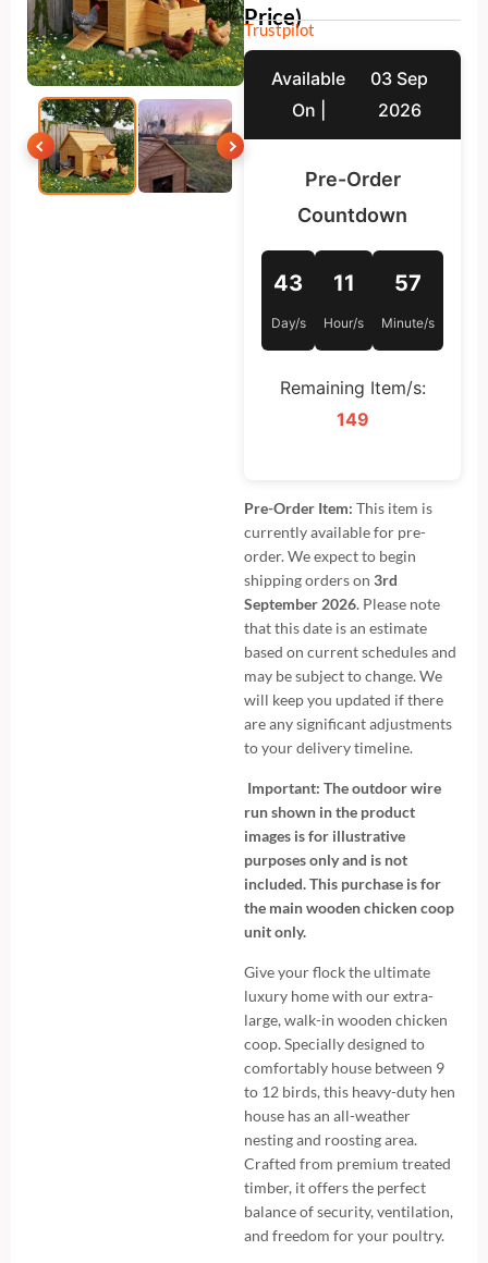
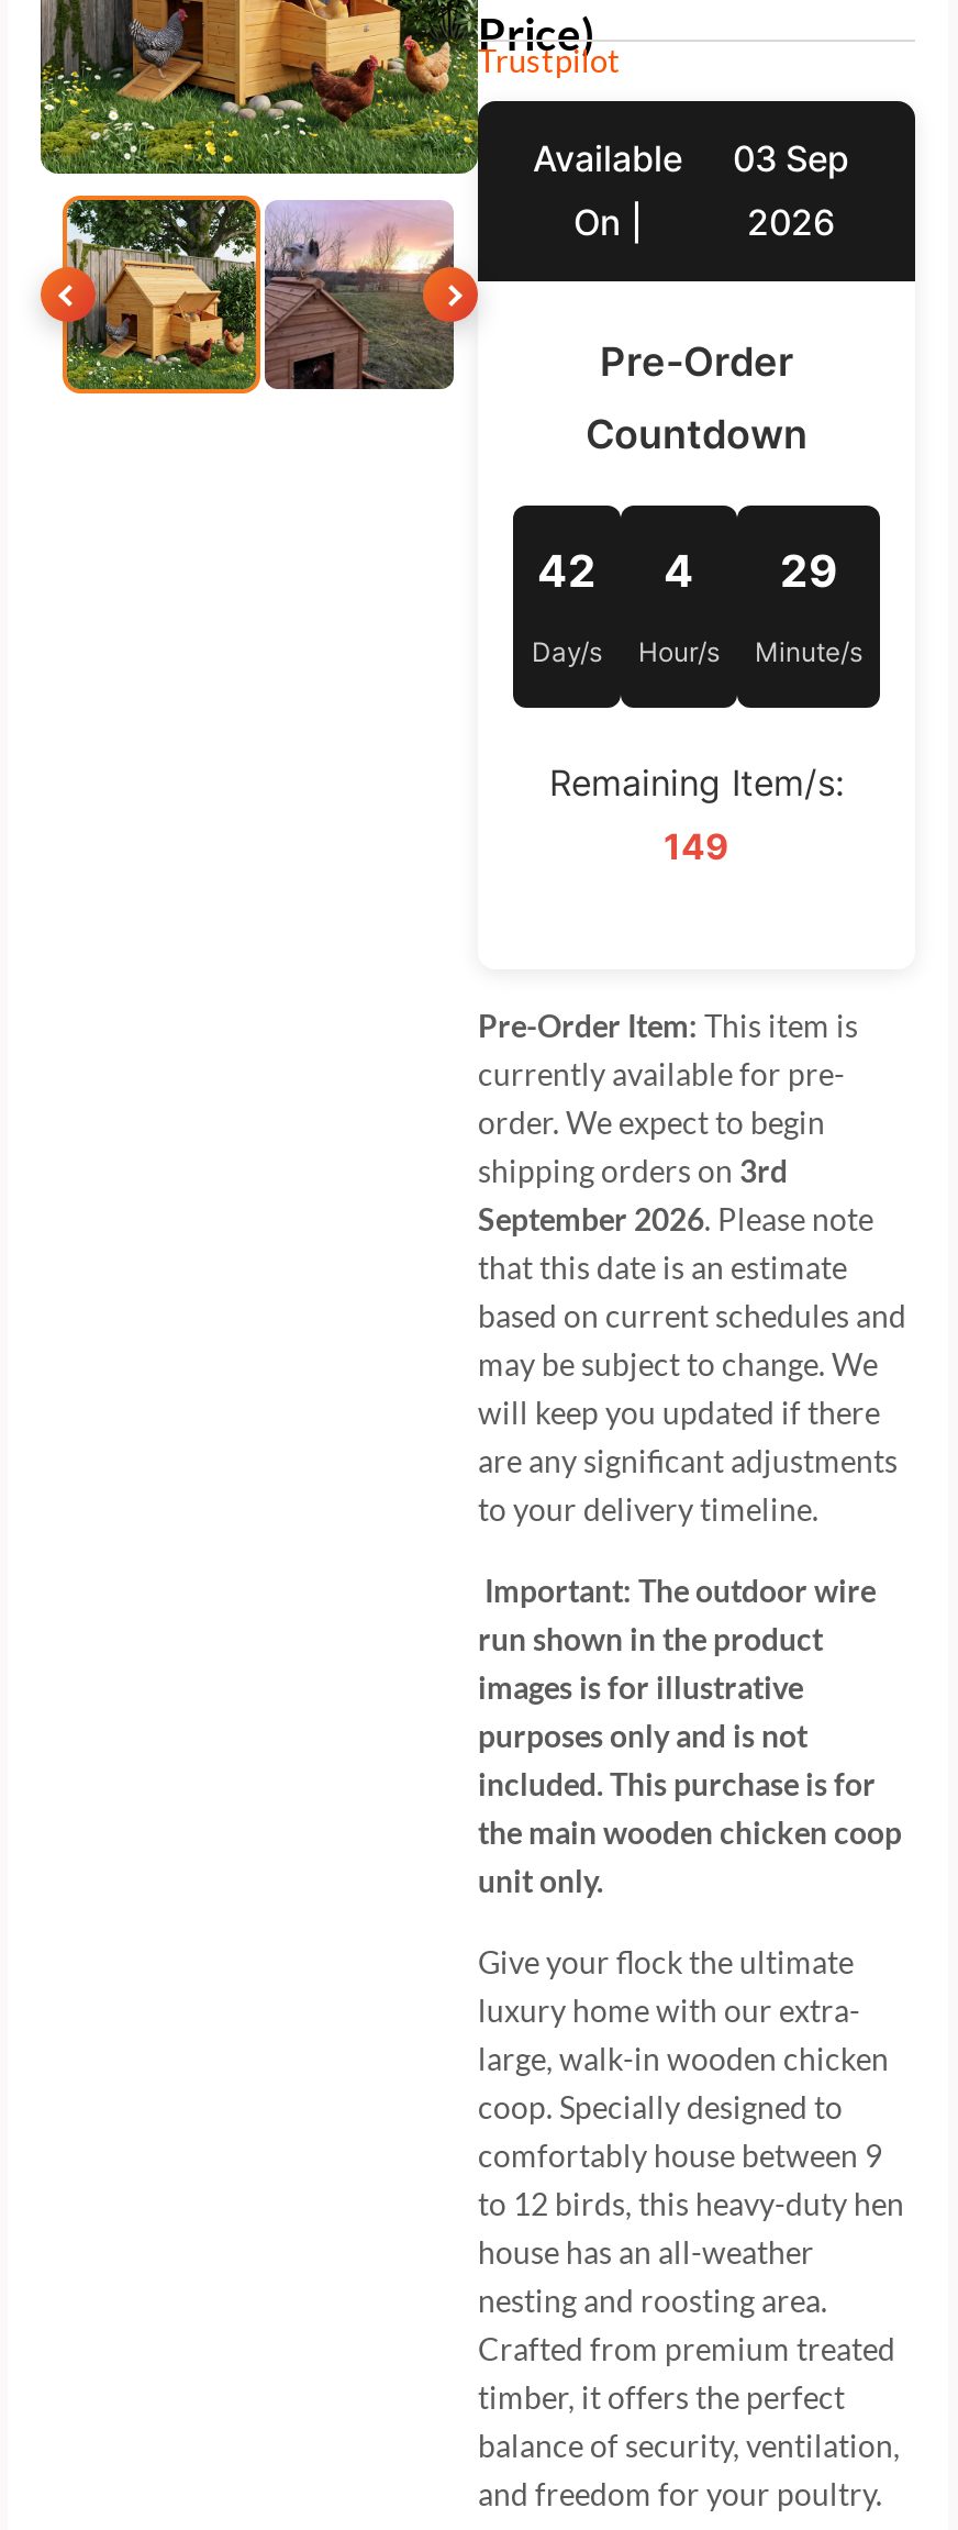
- 43
+ 42

- 11
+ 4

- 57
+ 29
